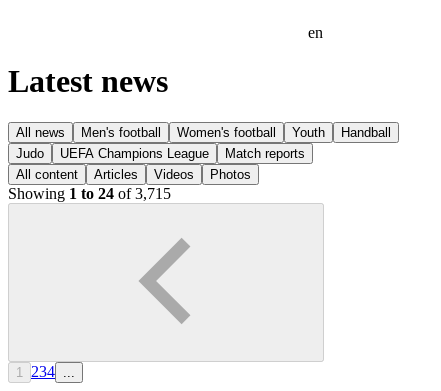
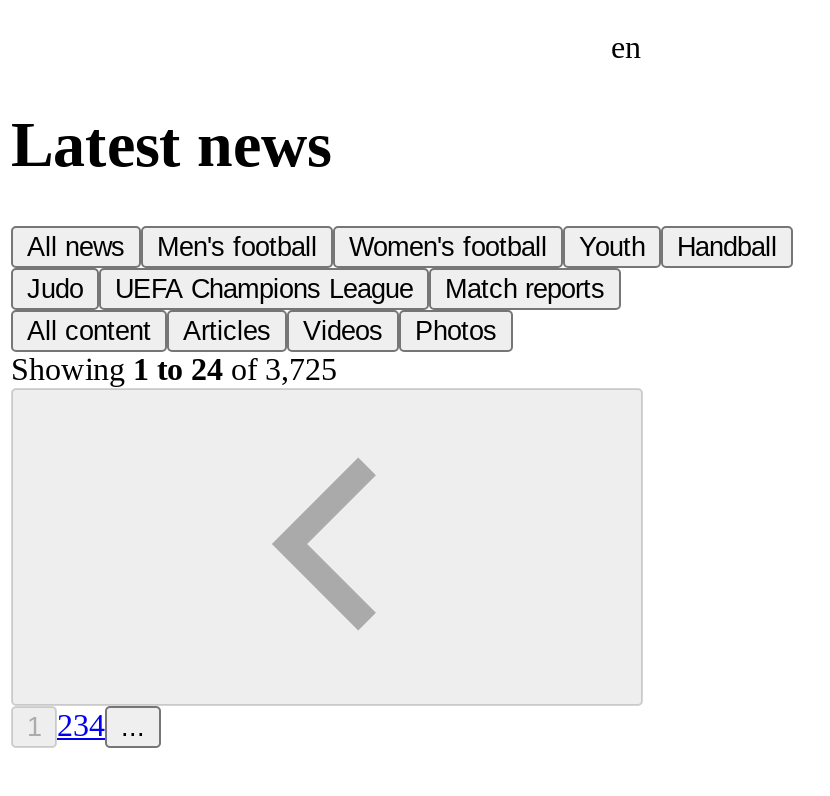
- Showing1 to 24of 3,715
+ Showing1 to 24of 3,725
